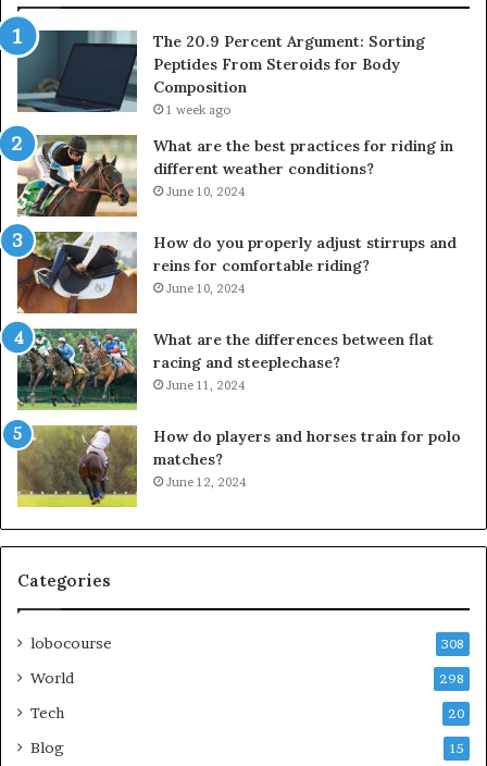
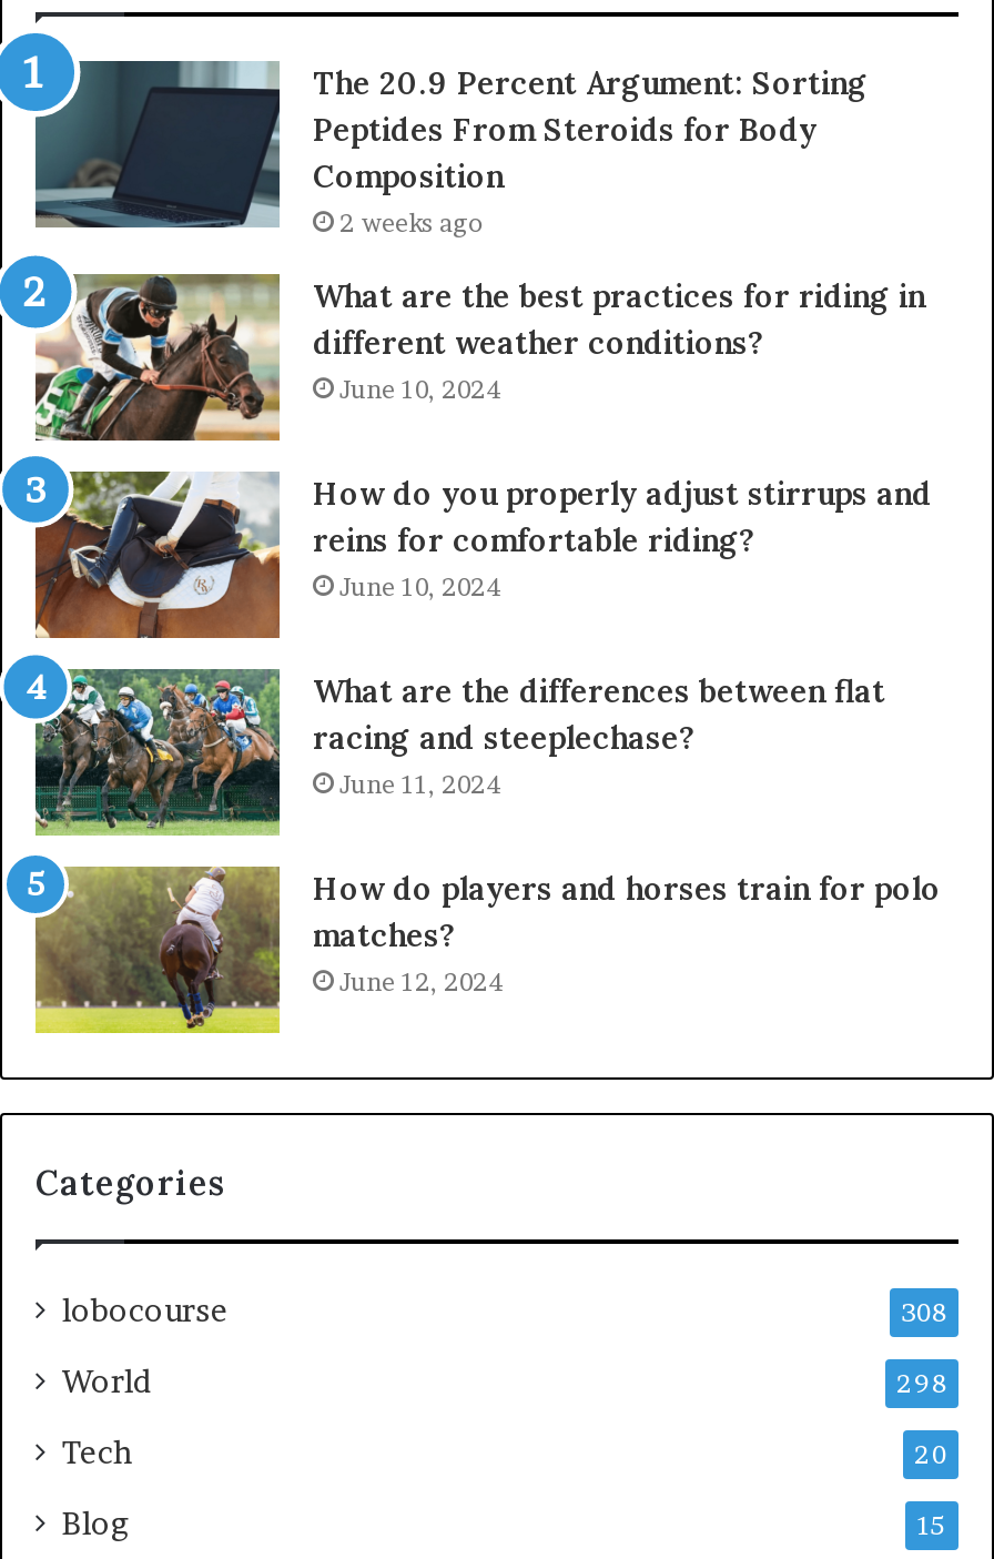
- 1 week ago
+ 2 weeks ago
